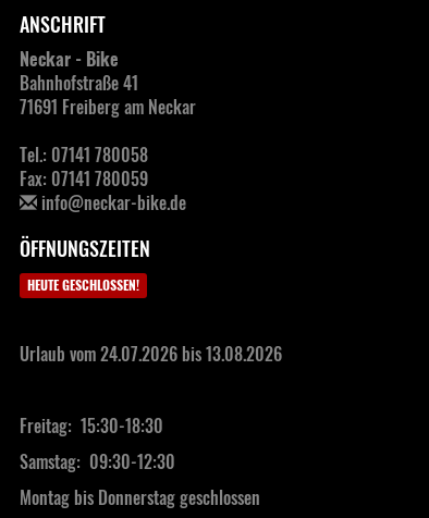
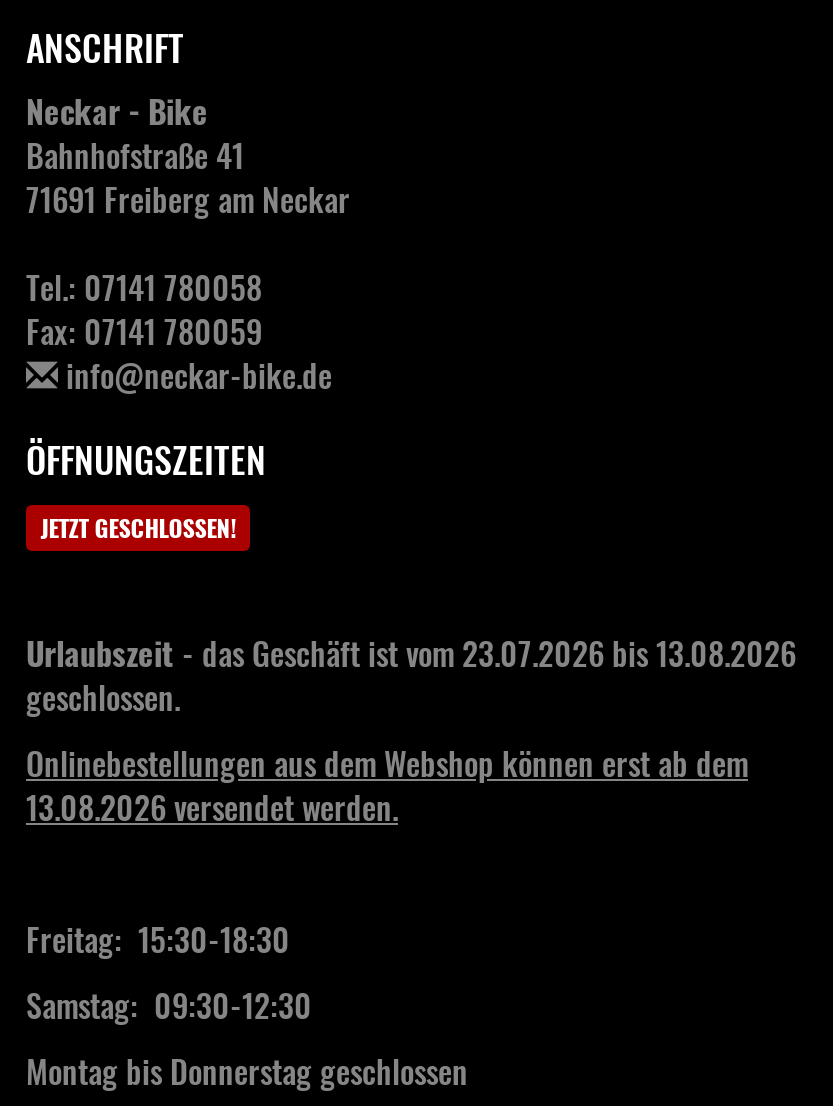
- HEUTE GESCHLOSSEN!
+ JETZT GESCHLOSSEN!

- Urlaub vom 24.07.2026 bis 13.08.2026
+ Urlaubszeit - das Geschäft ist vom 23.07.2026 bis 13.08.2026
+ geschlossen.
+ Onlinebestellungen aus dem Webshop können erst ab dem
+ 13.08.2026 versendet werden.
